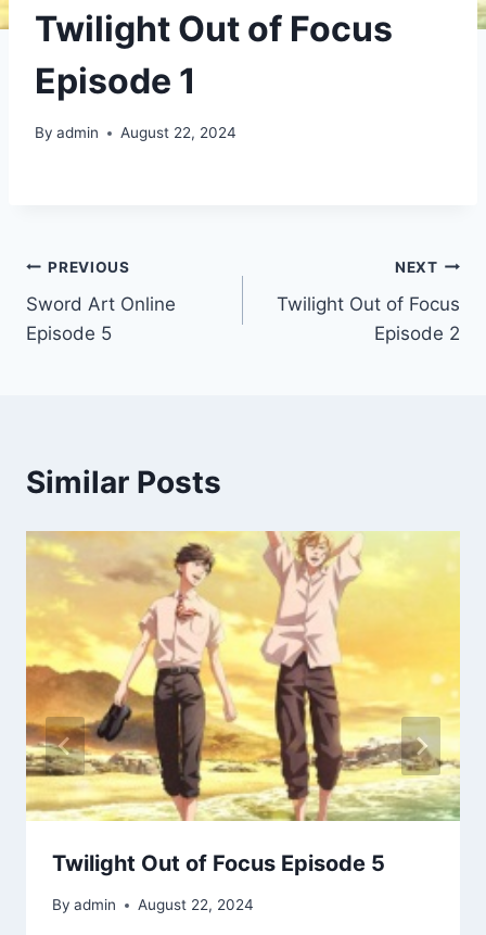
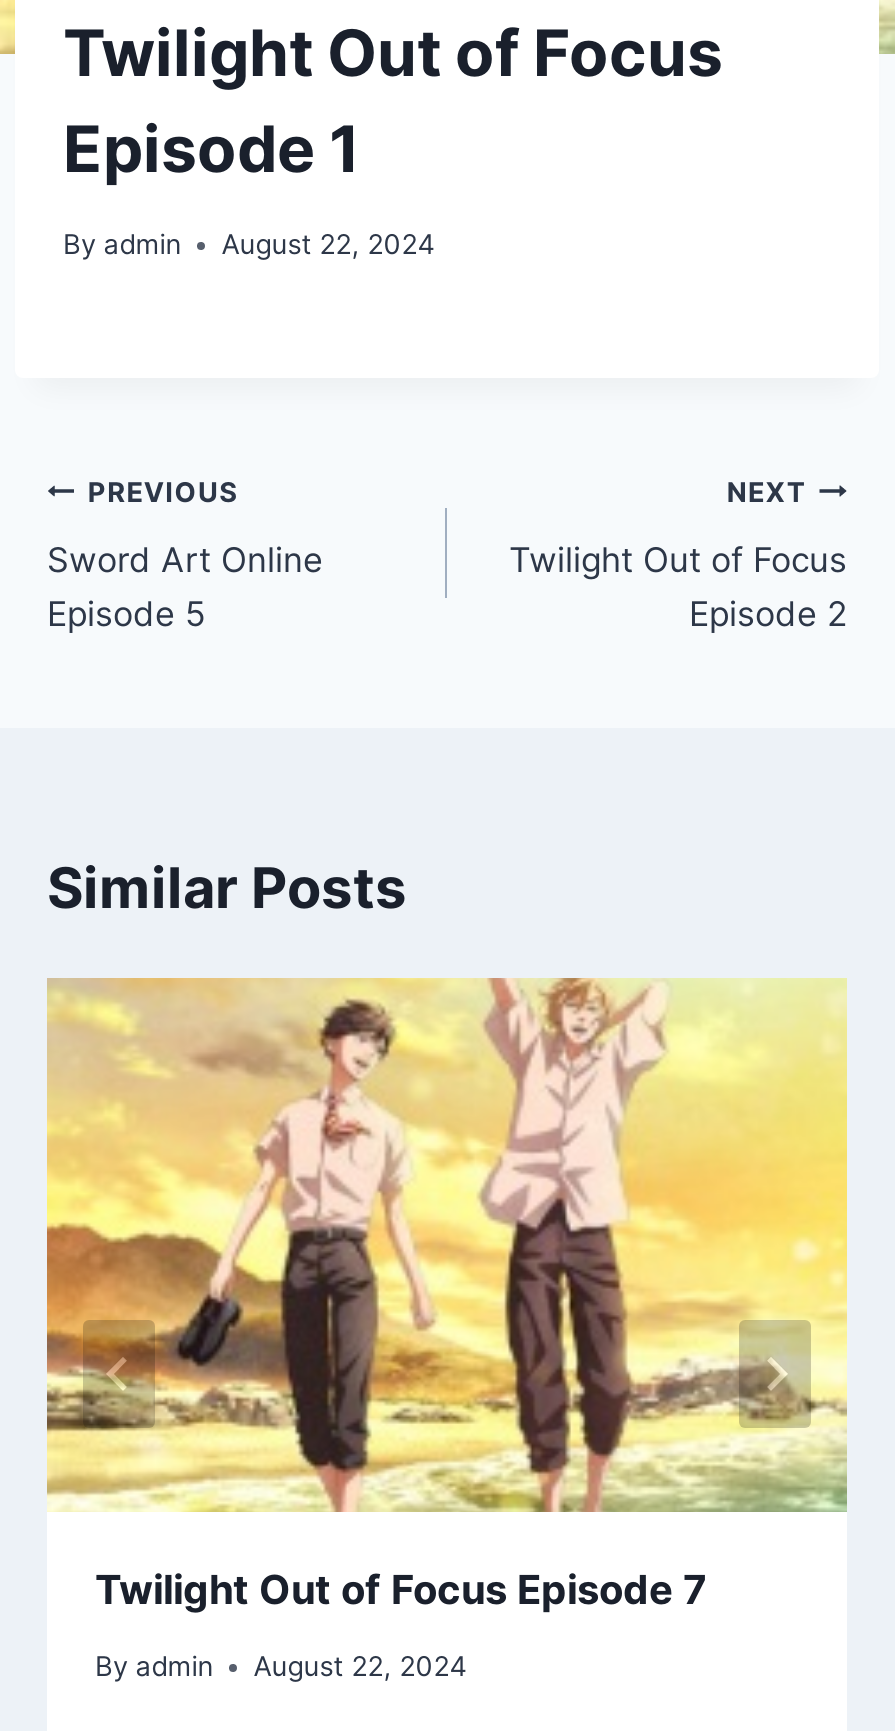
- Twilight Out of Focus Episode 5
+ Twilight Out of Focus Episode 7
